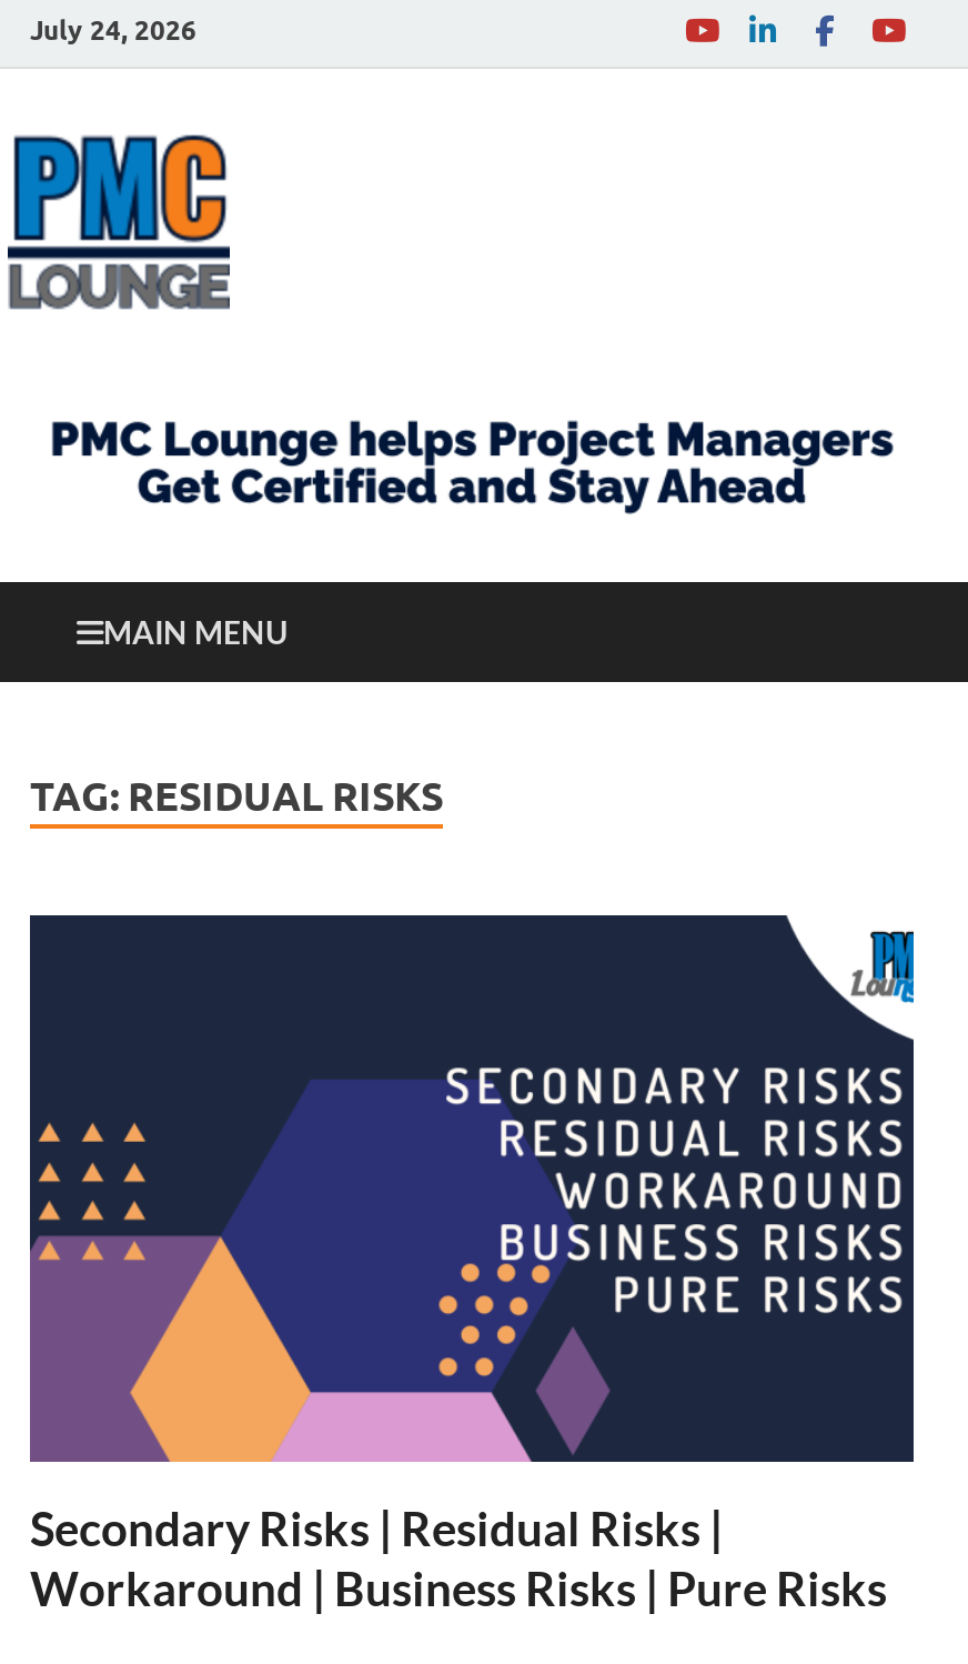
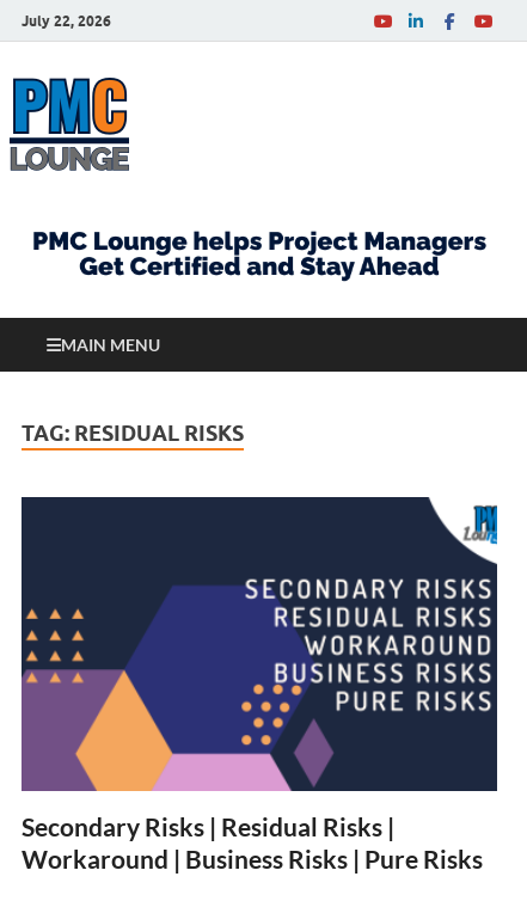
- July 24, 2026
+ July 22, 2026
